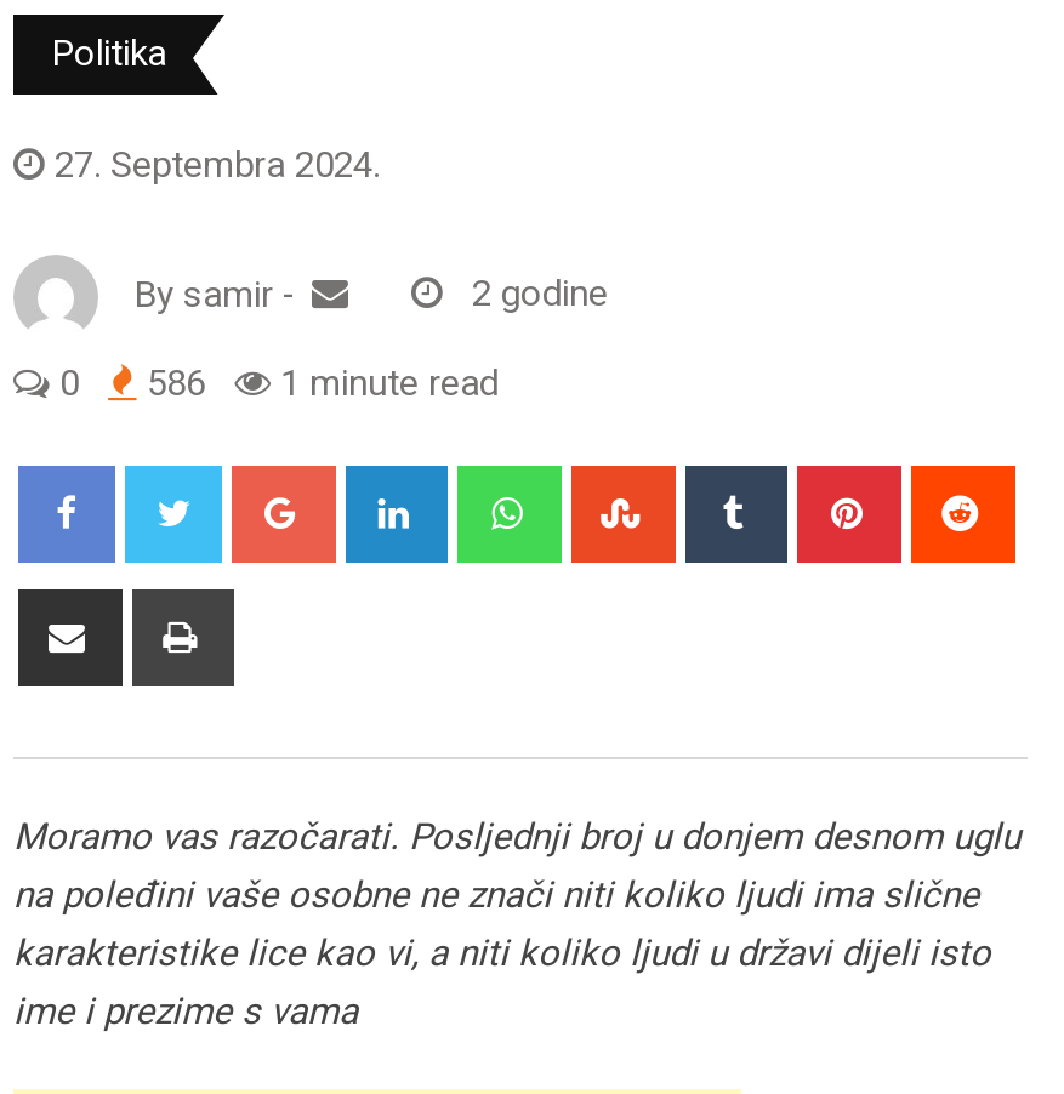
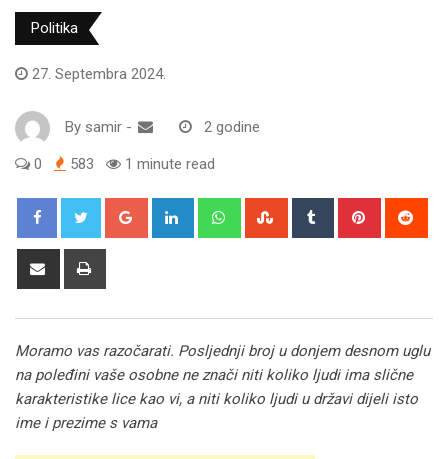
- 0 586 1 minute read
+ 0 583 1 minute read
